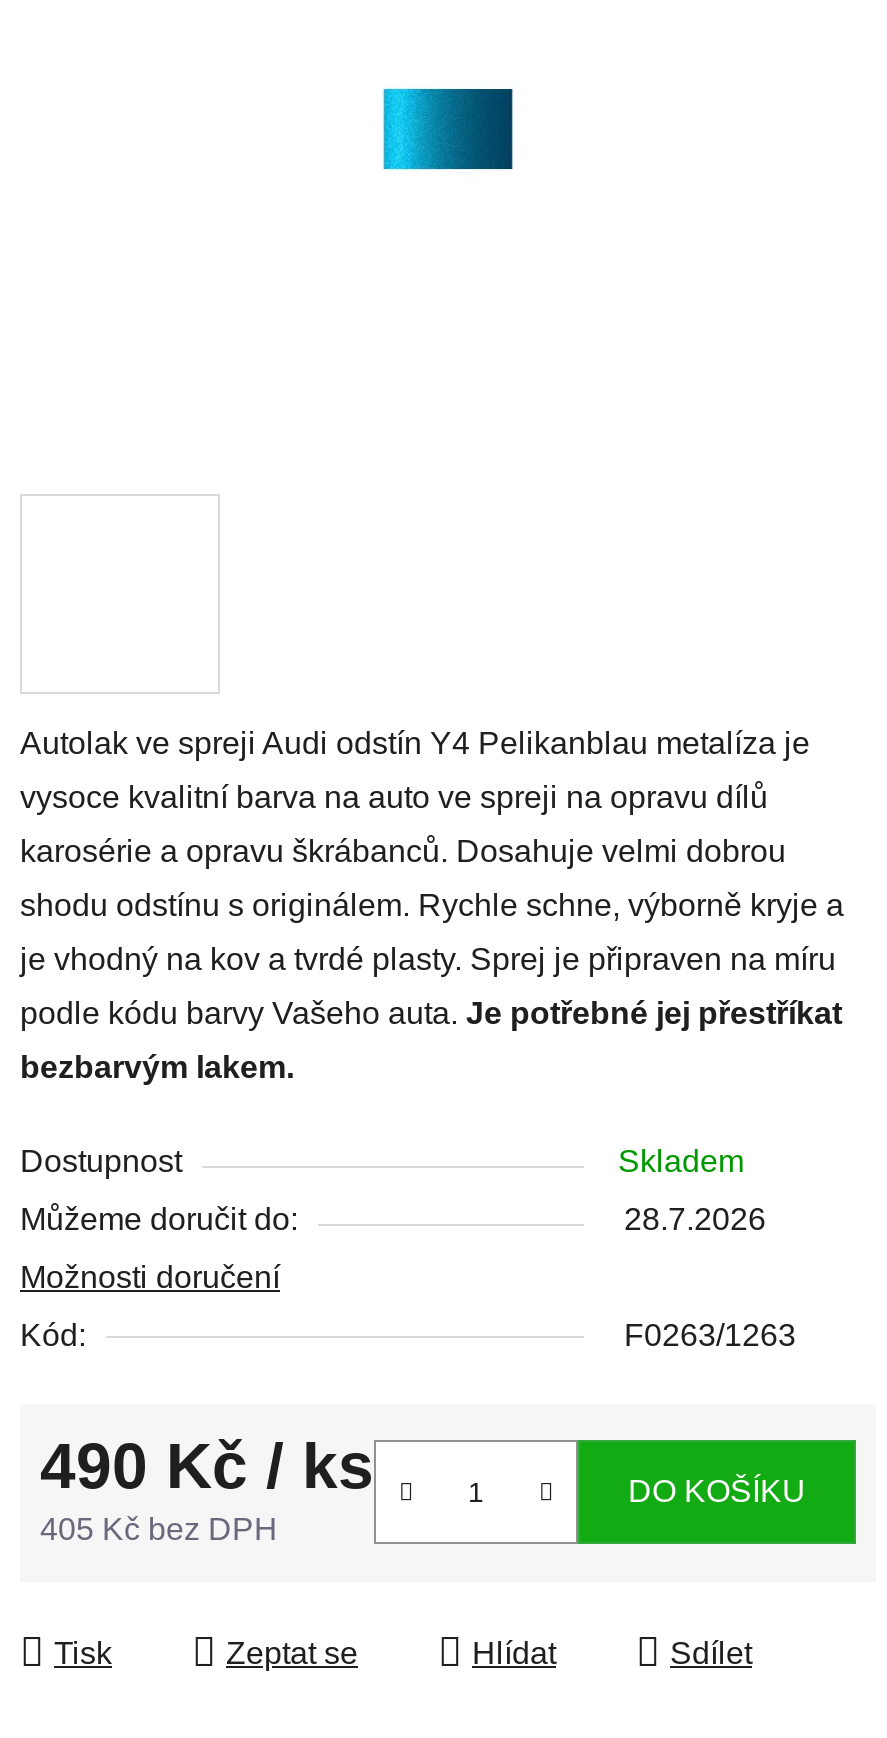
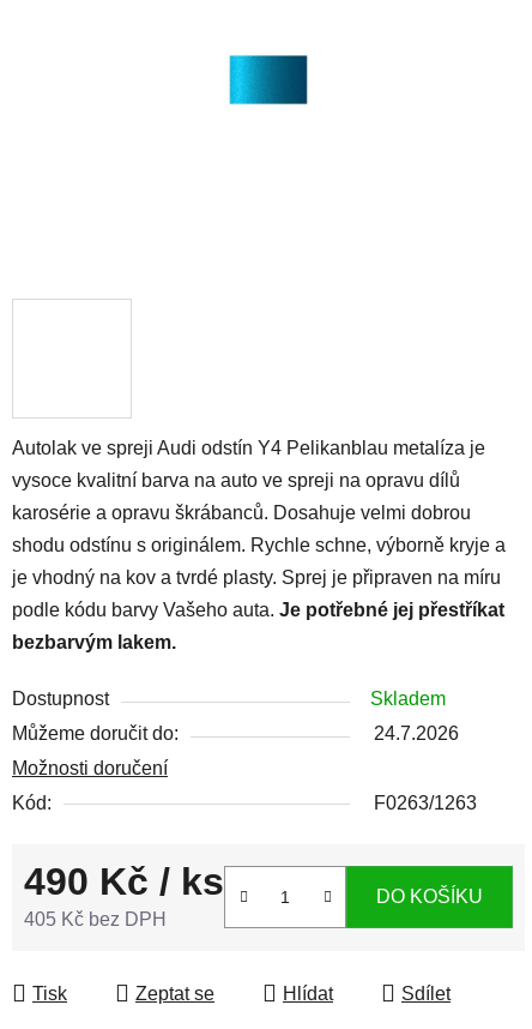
- 28.7.2026
+ 24.7.2026
